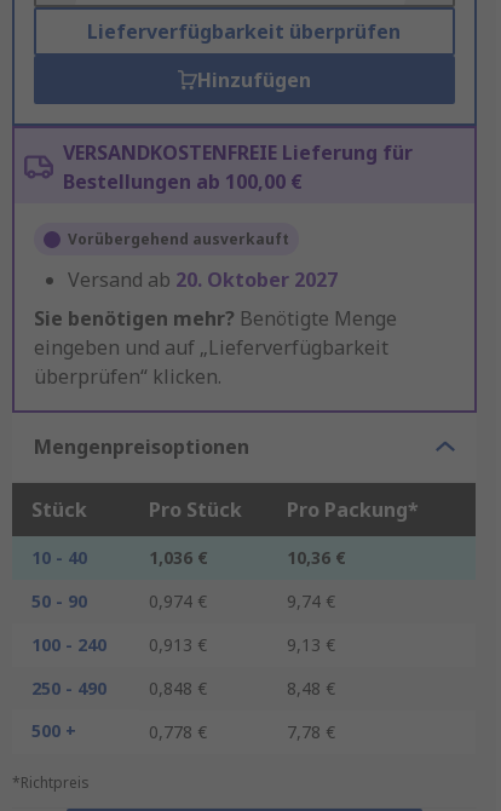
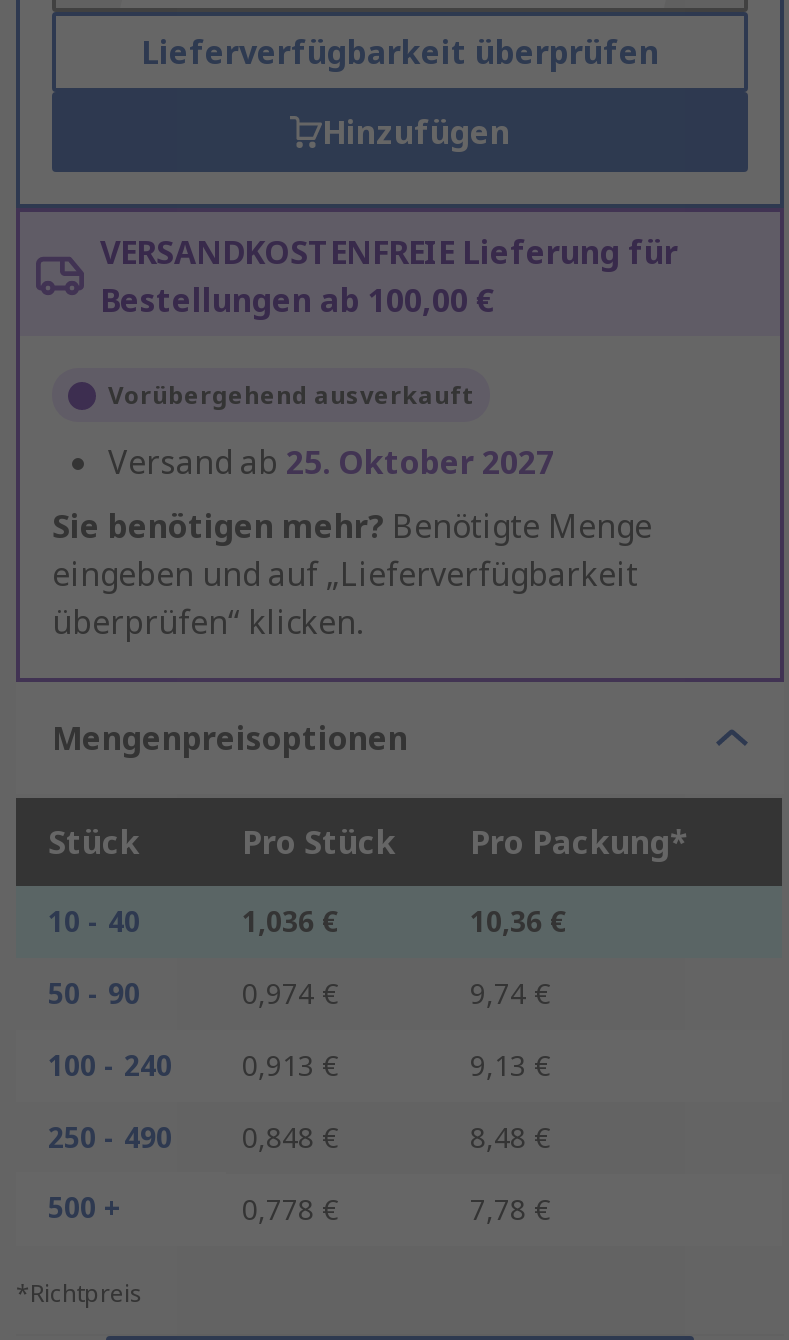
- Versand ab 20. Oktober 2027
+ Versand ab 25. Oktober 2027
